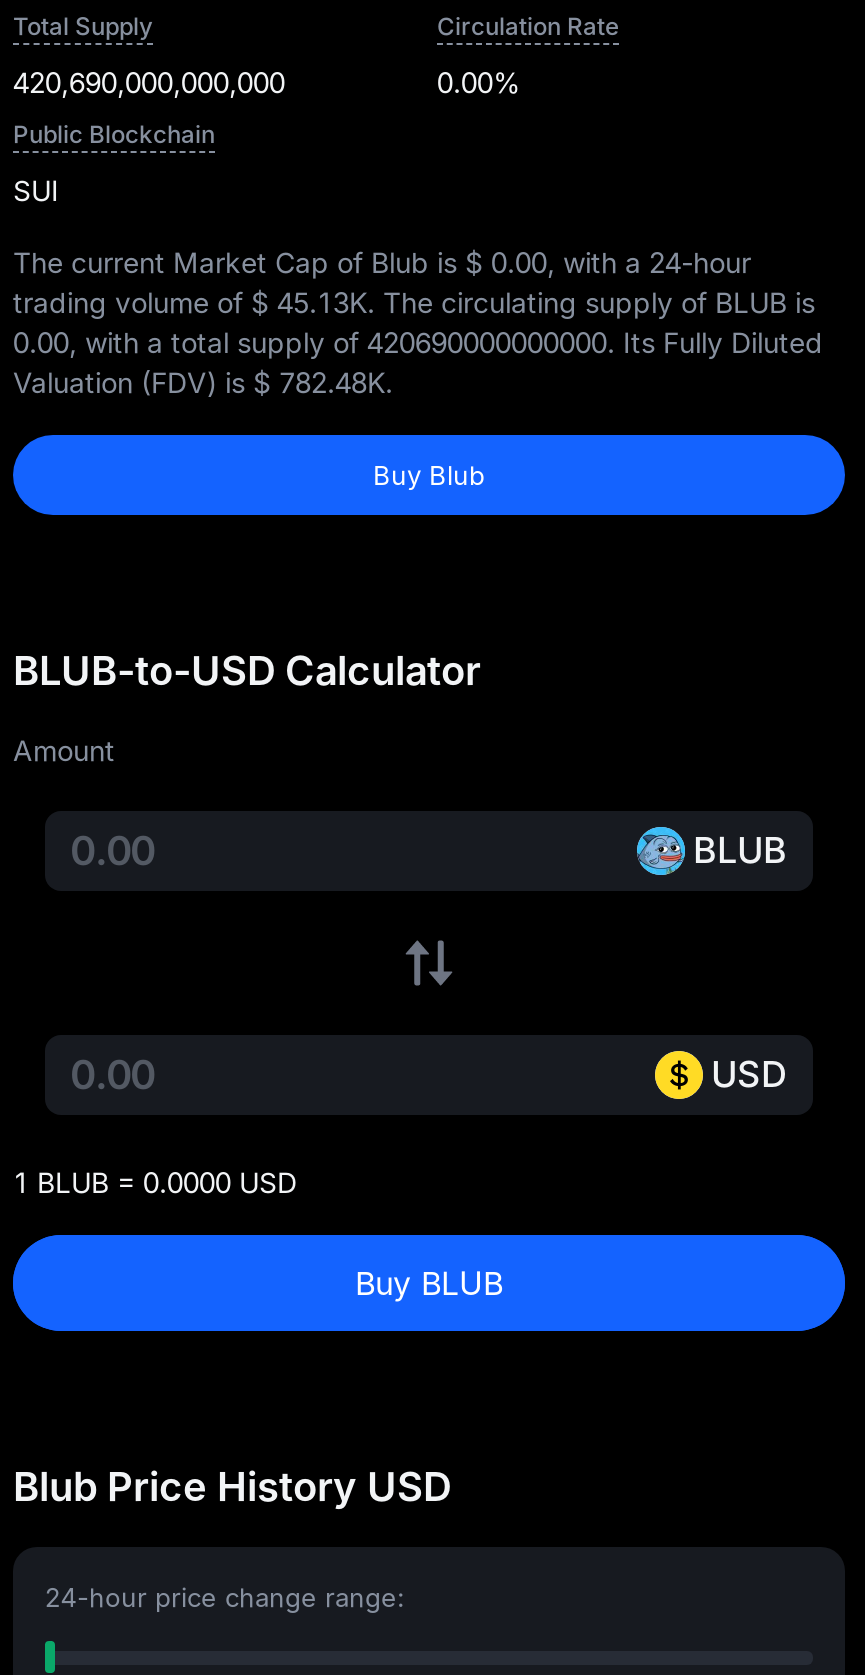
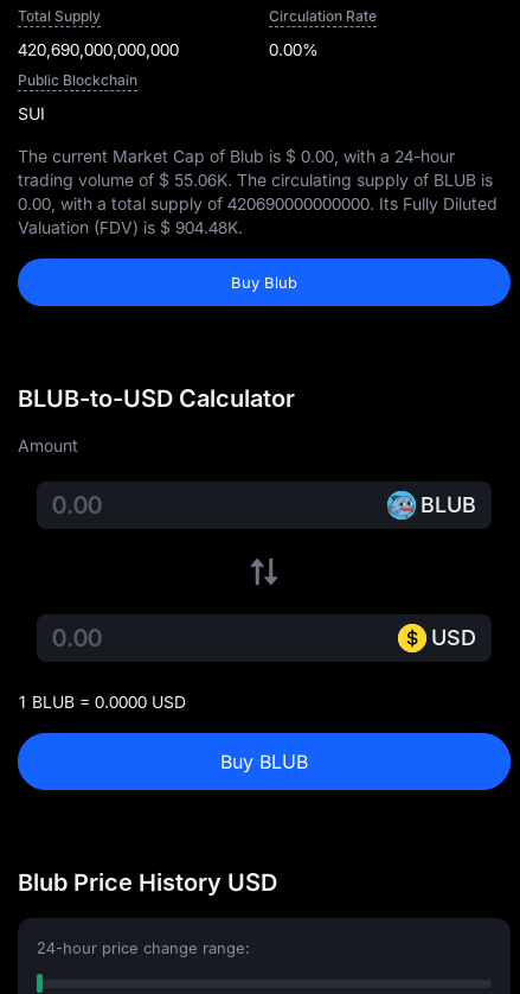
- trading volume of $ 45.13K. The circulating supply of BLUB is
+ trading volume of $ 55.06K. The circulating supply of BLUB is

- Valuation (FDV) is $ 782.48K.
+ Valuation (FDV) is $ 904.48K.
